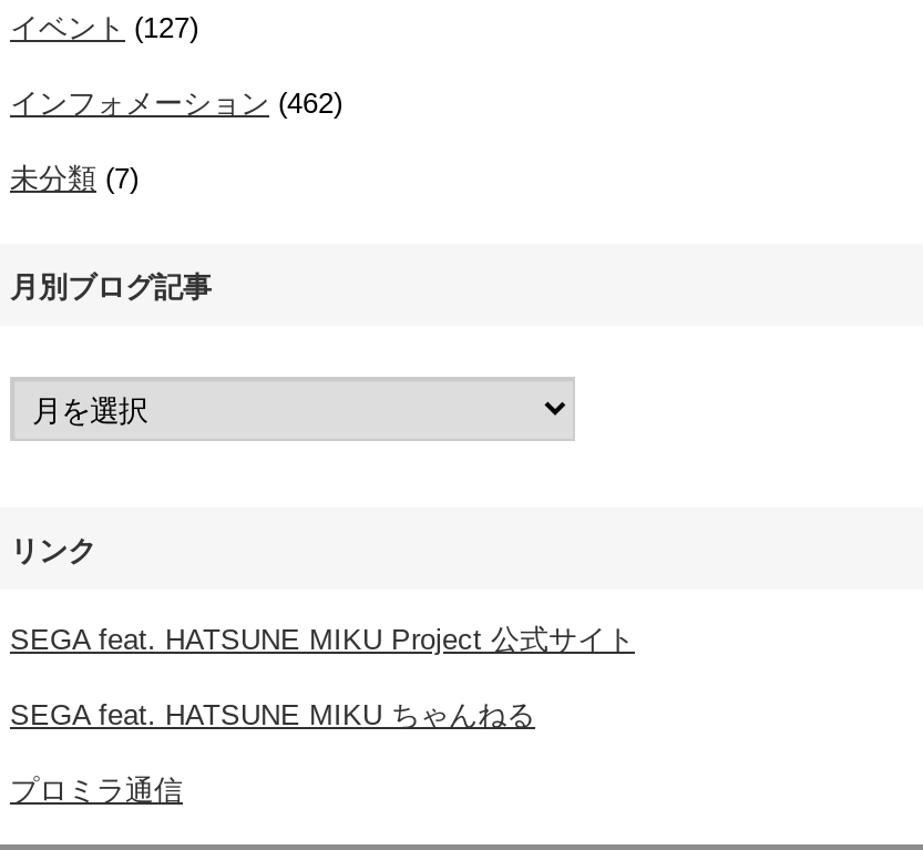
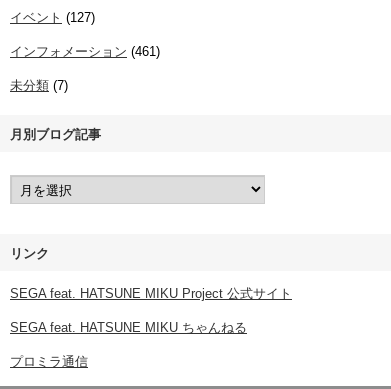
- インフォメーション(462)
+ インフォメーション(461)
